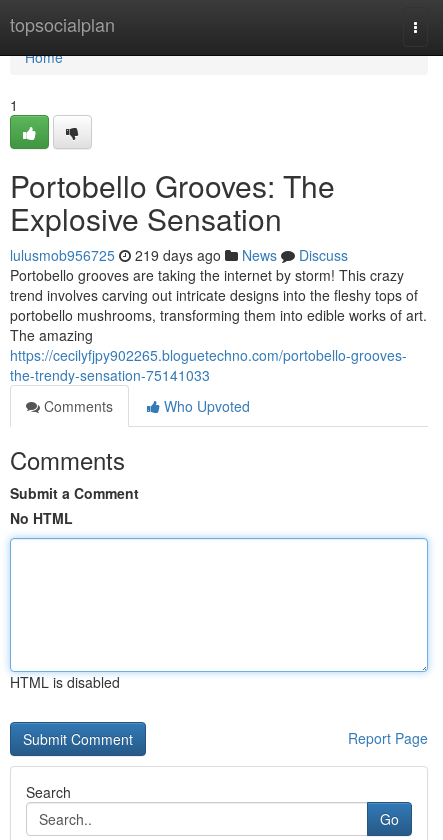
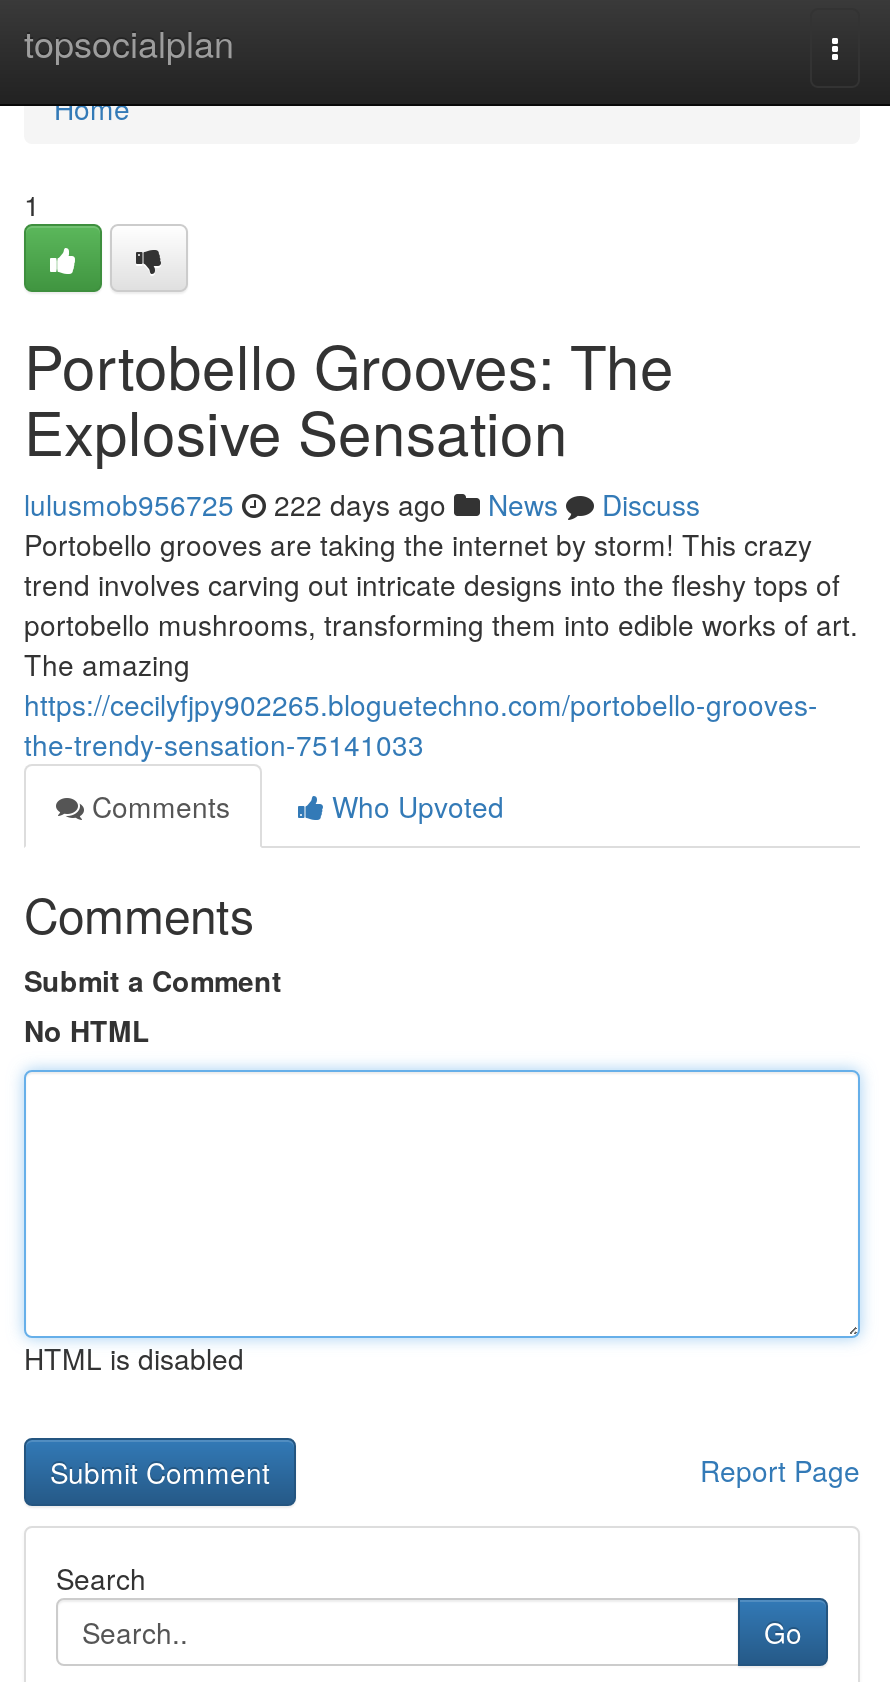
- lulusmob956725 219 days ago News Discuss
+ lulusmob956725 222 days ago News Discuss
